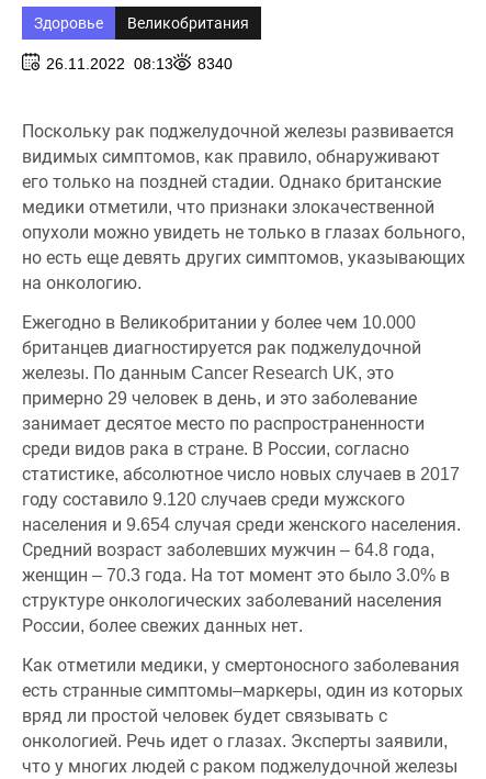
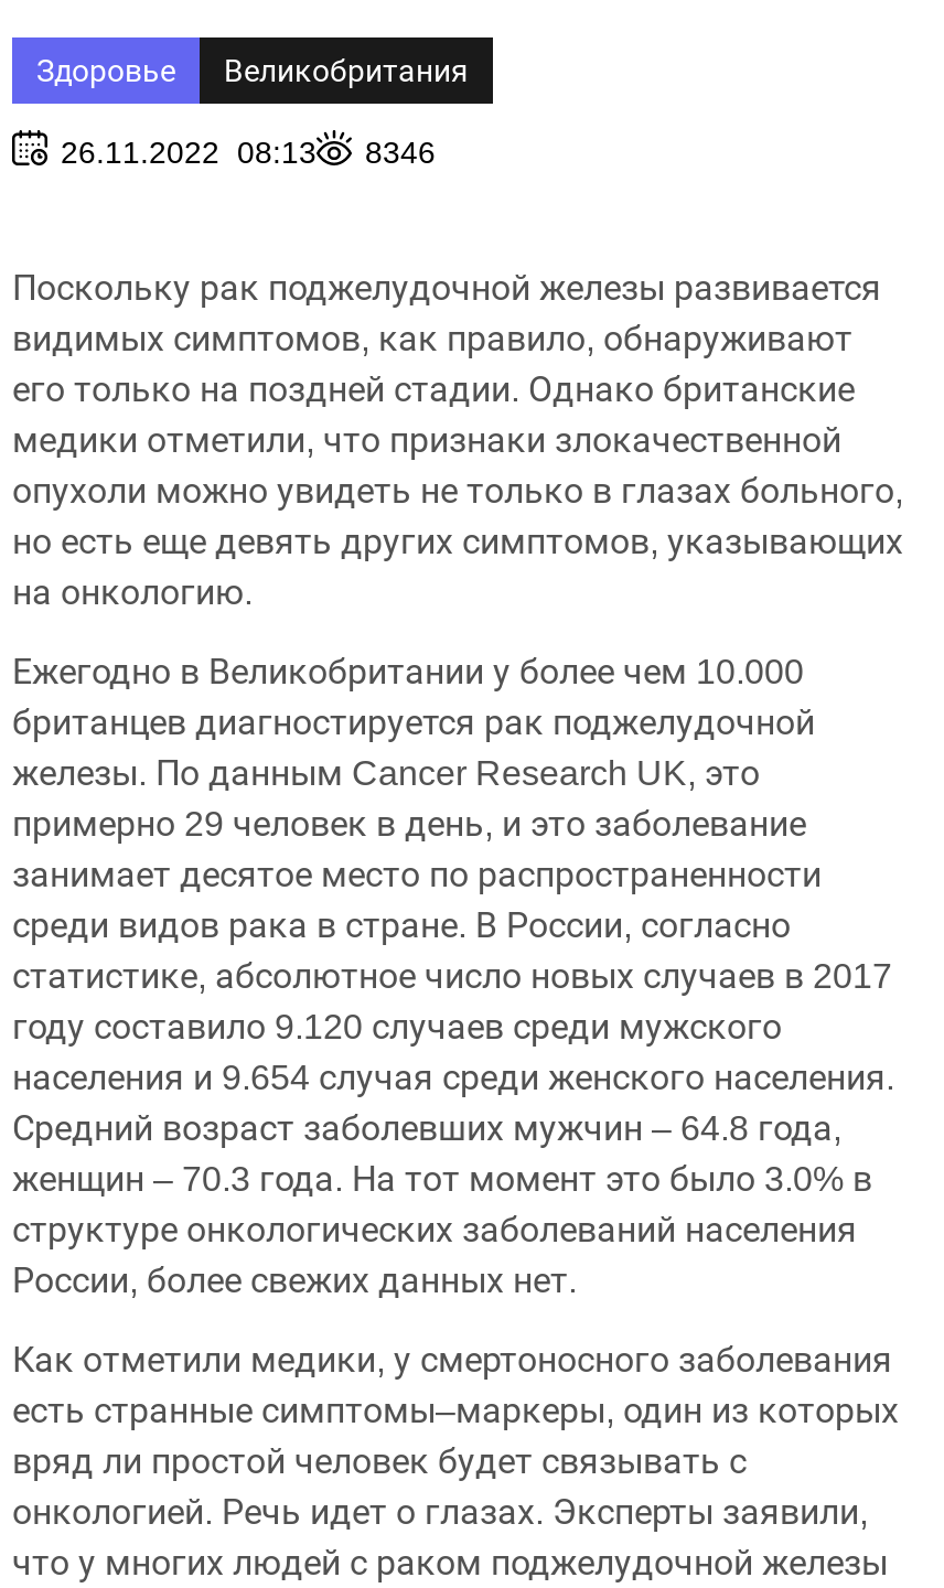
- 26.11.2022 08:13 8340
+ 26.11.2022 08:13 8346
